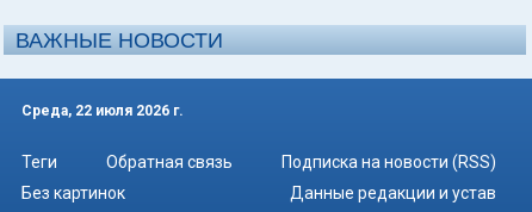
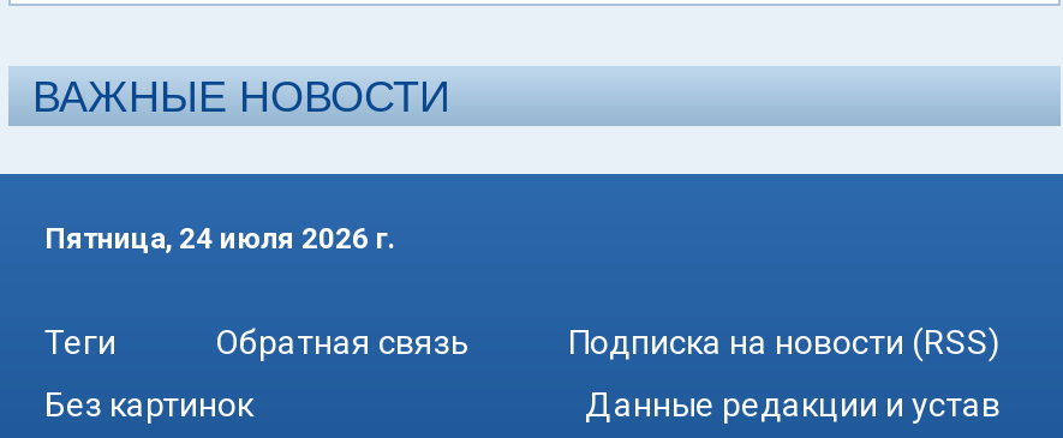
- Среда, 22 июля 2026 г.
+ Пятница, 24 июля 2026 г.
